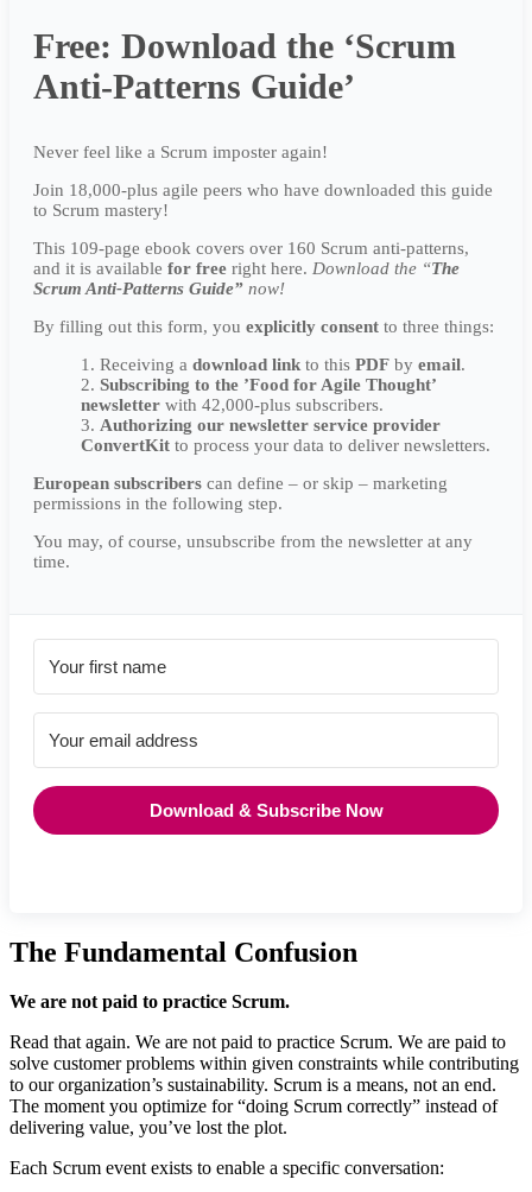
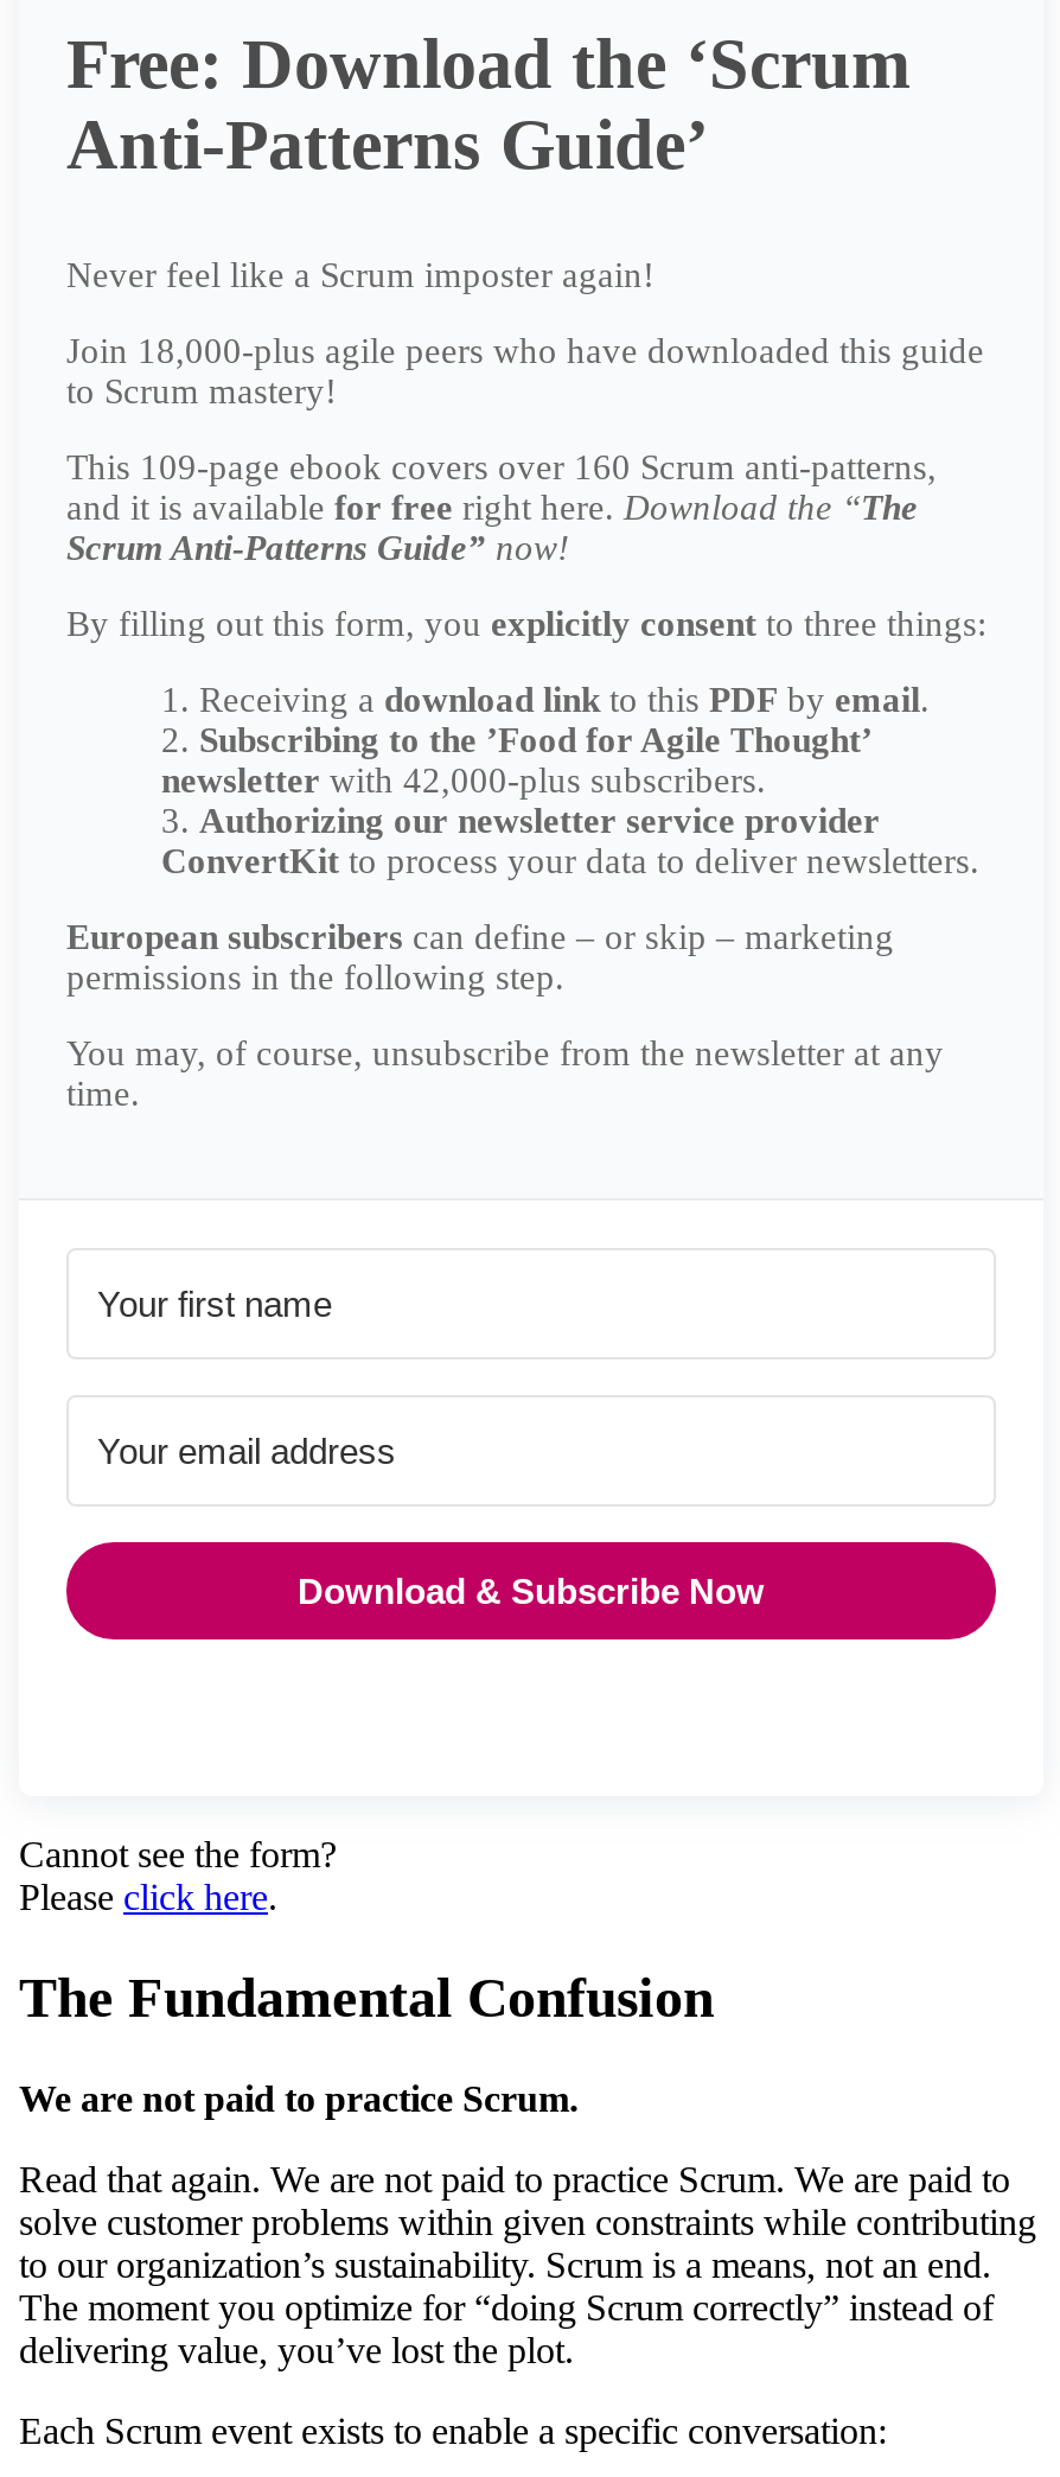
+ Cannot see the form?
+ Please click here.
